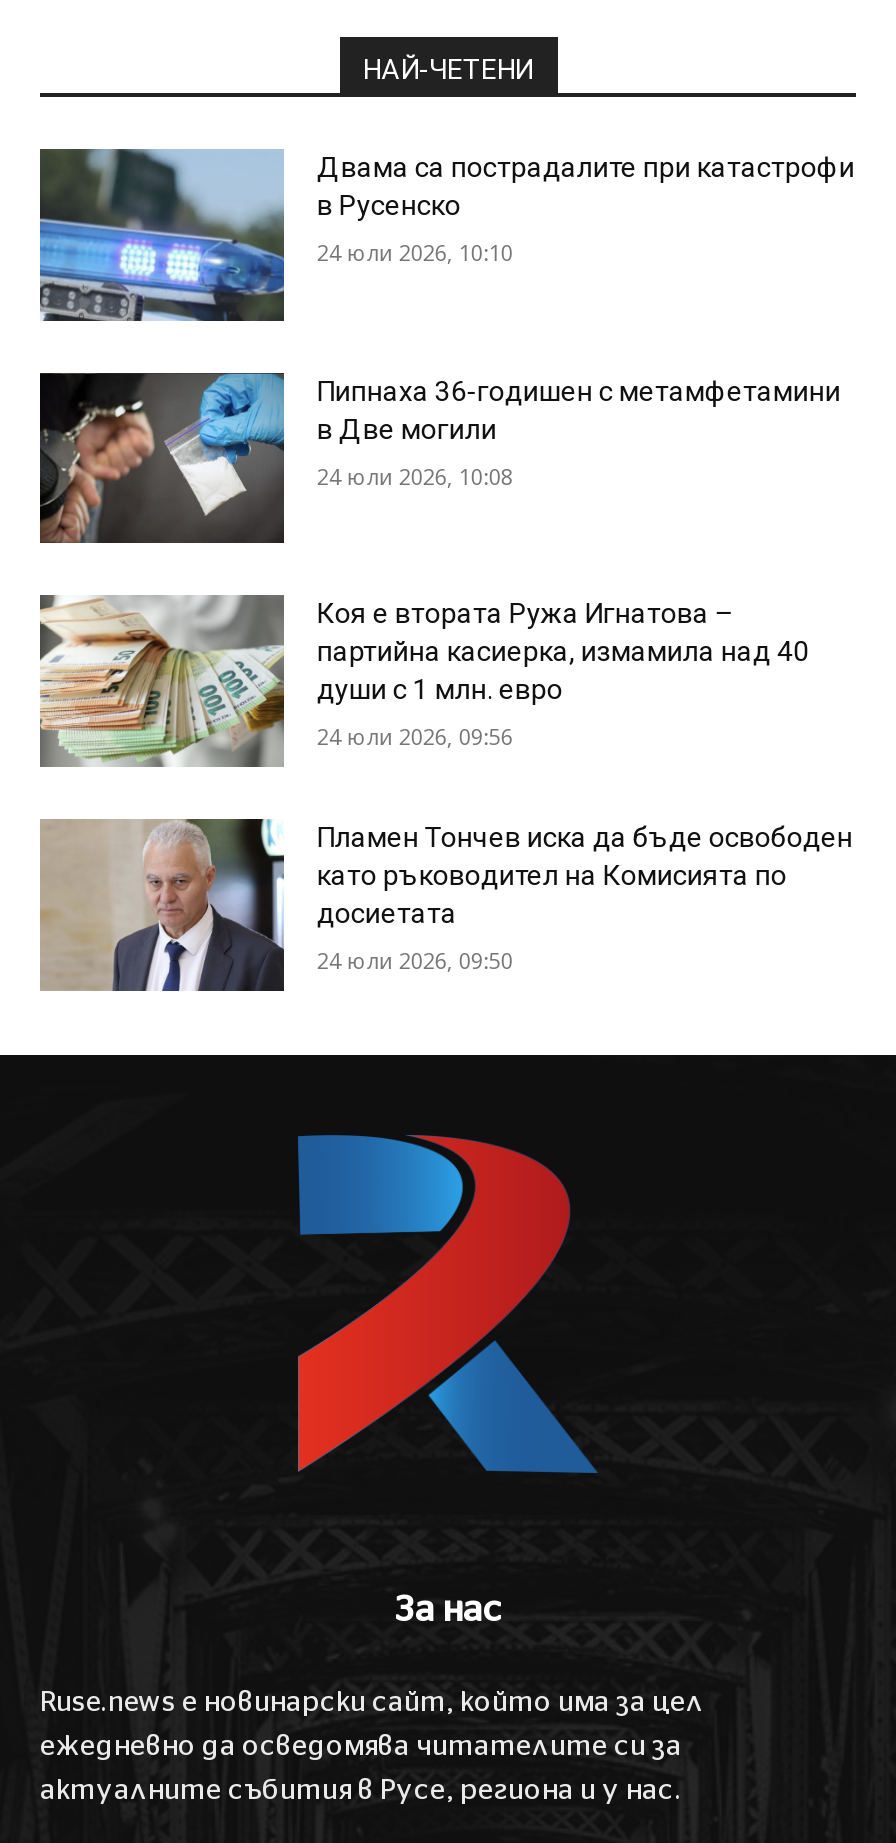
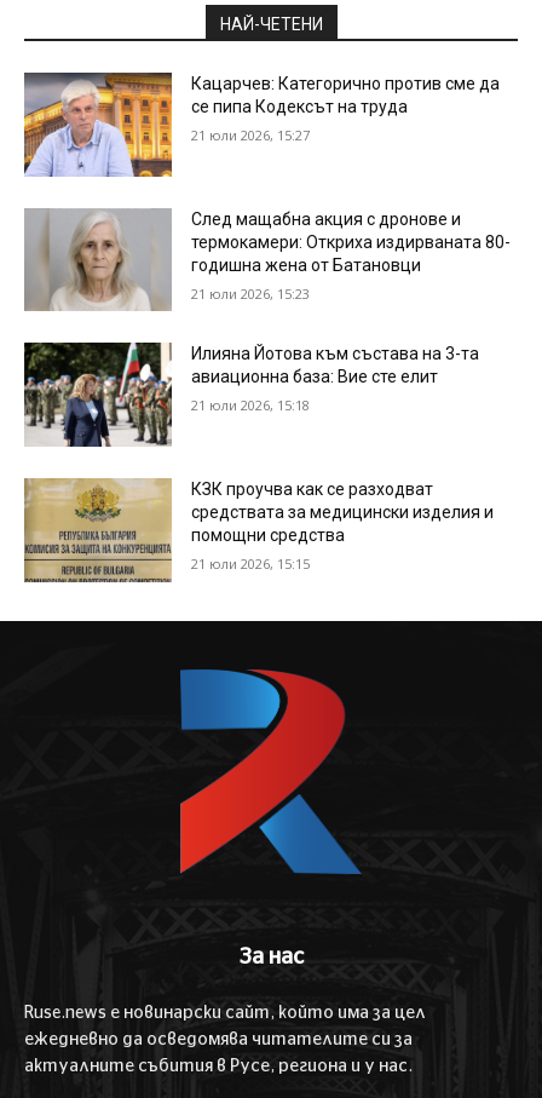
- [image]
- Двама са пострадалите при катастрофи
- в Русенско
+ [image]
+ Кацарчев: Категорично против сме да
+ се пипа Кодексът на труда

- 24 юли 2026, 10:10
+ 21 юли 2026, 15:27

- [image]
- Пипнаха 36-годишен с метамфетамини
- в Две могили
+ [image]
+ След мащабна акция с дронове и
+ термокамери: Откриха издирваната 80-
+ годишна жена от Батановци

- 24 юли 2026, 10:08
+ 21 юли 2026, 15:23

- [image]
- Коя е втората Ружа Игнатова –
- партийна касиерка, измамила над 40
- души с 1 млн. евро
+ [image]
+ Илияна Йотова към състава на 3-та
+ авиационна база: Вие сте елит

- 24 юли 2026, 09:56
+ 21 юли 2026, 15:18

- [image]
- Пламен Тончев иска да бъде освободен
- като ръководител на Комисията по
- досиетата
+ [image]
+ КЗК проучва как се разходват
+ средствата за медицински изделия и
+ помощни средства

- 24 юли 2026, 09:50
+ 21 юли 2026, 15:15
